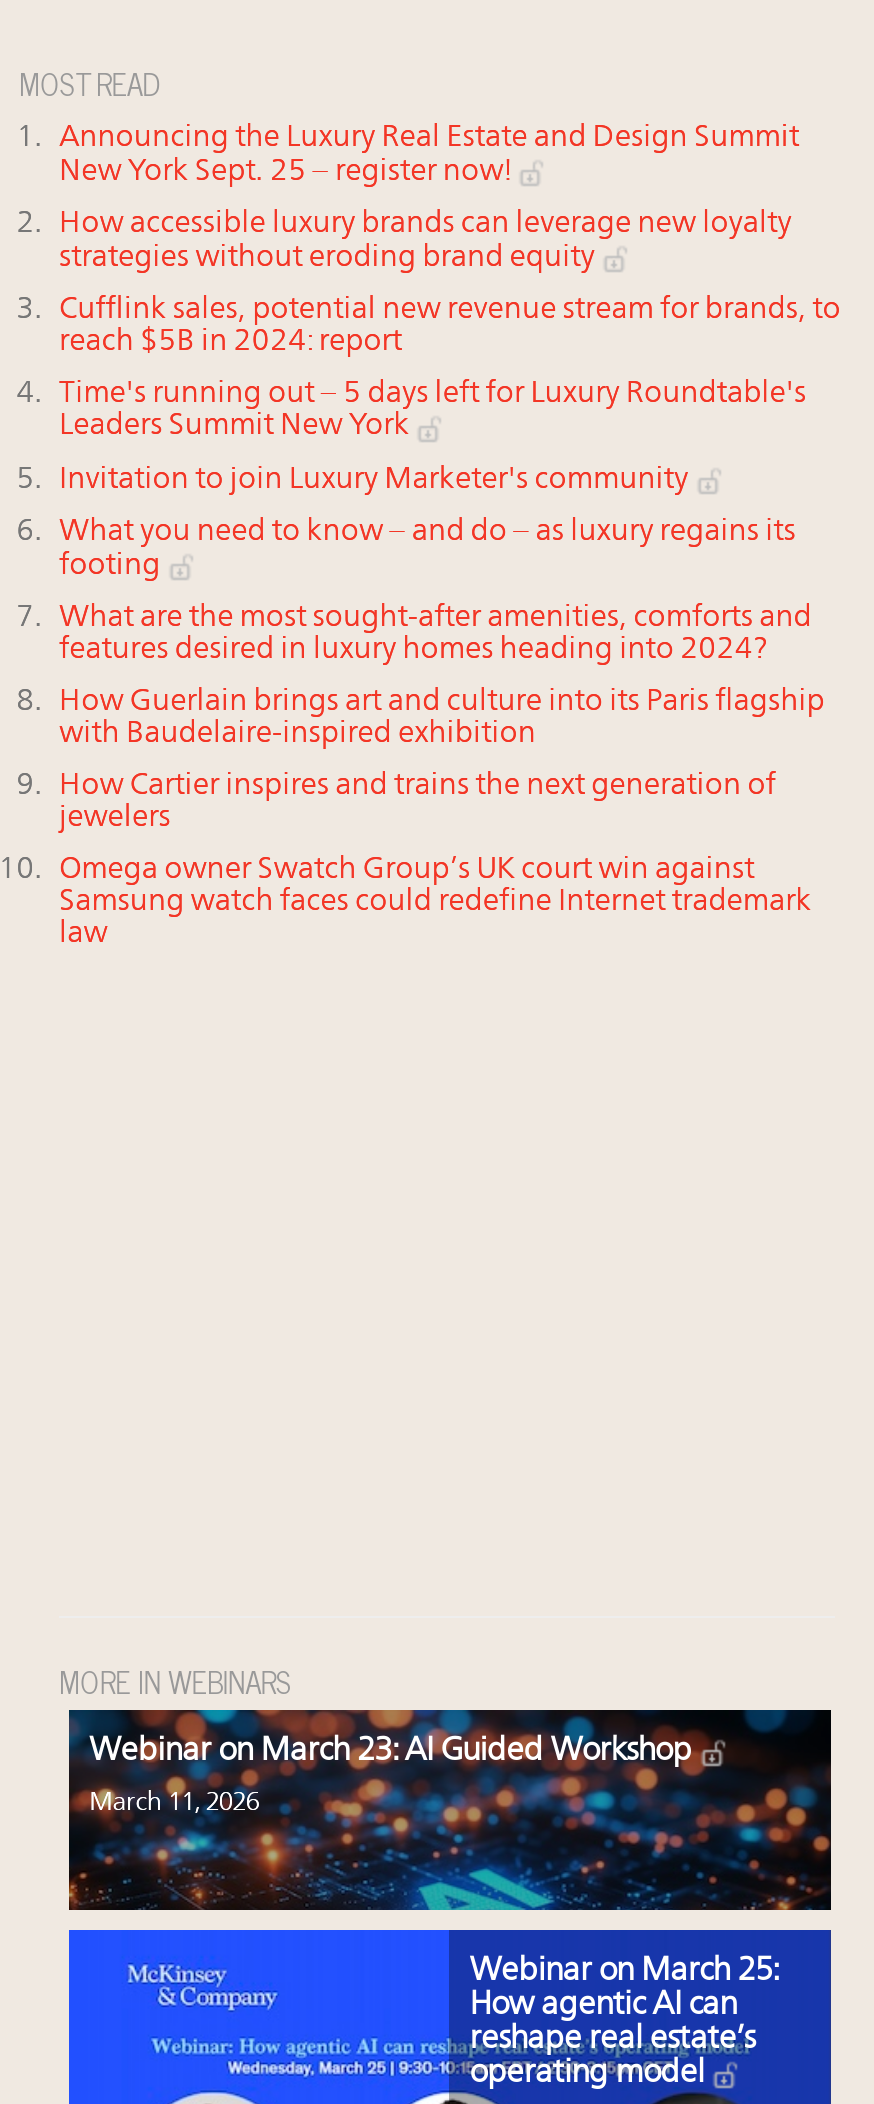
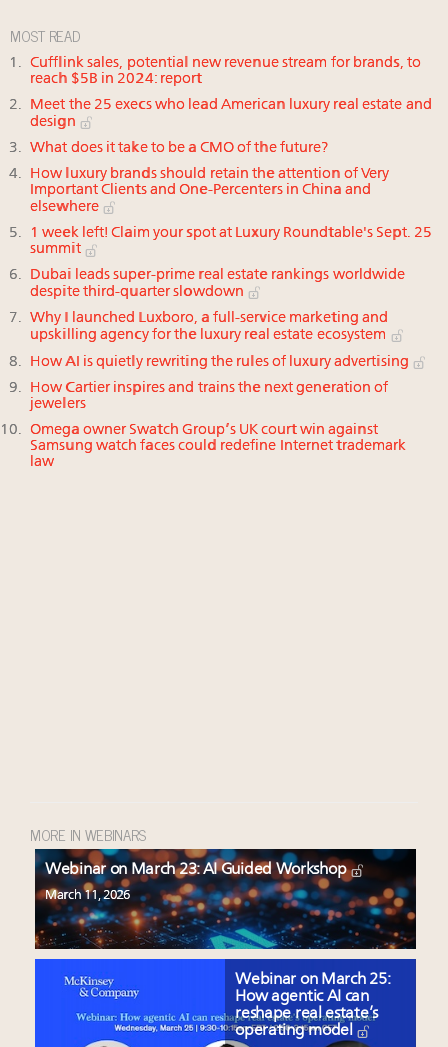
- Announcing the Luxury Real Estate and Design Summit
- New York Sept. 25 – register now!
- How accessible luxury brands can leverage new loyalty
- strategies without eroding brand equity

moved up: Cufflink sales, potential new revenue stream for brands, to | reach $5B in 2024: report

- Time's running out – 5 days left for Luxury Roundtable's
- Leaders Summit New York
- Invitation to join Luxury Marketer's community
- What you need to know – and do – as luxury regains its
- footing
- What are the most sought-after amenities, comforts and
- features desired in luxury homes heading into 2024?
- How Guerlain brings art and culture into its Paris flagship
- with Baudelaire-inspired exhibition
+ Meet the 25 execs who lead American luxury real estate and
+ design
+ What does it take to be a CMO of the future?
+ How luxury brands should retain the attention of Very
+ Important Clients and One-Percenters in China and
+ elsewhere
+ 1 week left! Claim your spot at Luxury Roundtable's Sept. 25
+ summit
+ Dubai leads super-prime real estate rankings worldwide
+ despite third-quarter slowdown
+ Why I launched Luxboro, a full-service marketing and
+ upskilling agency for the luxury real estate ecosystem
+ How AI is quietly rewriting the rules of luxury advertising
